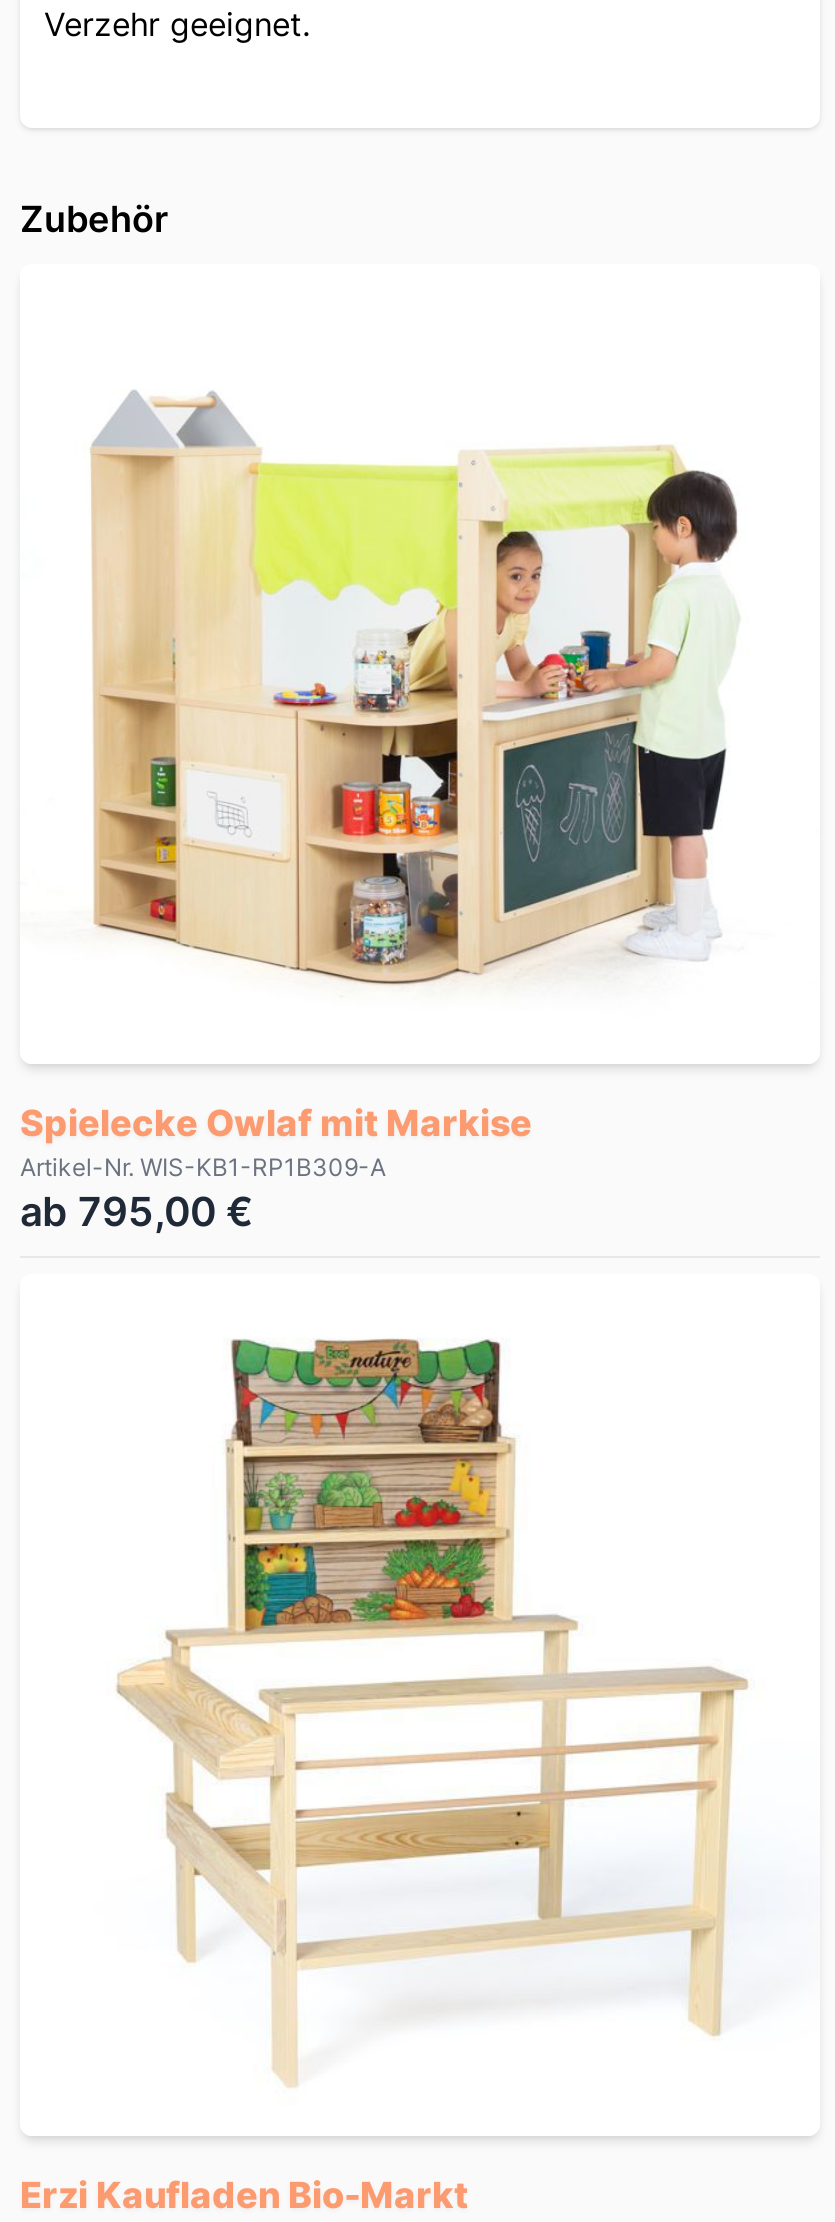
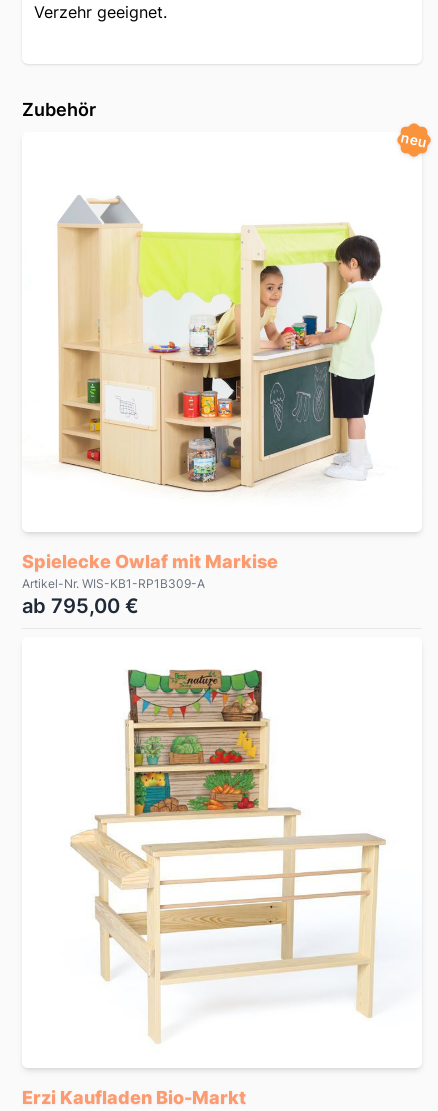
+ neu
